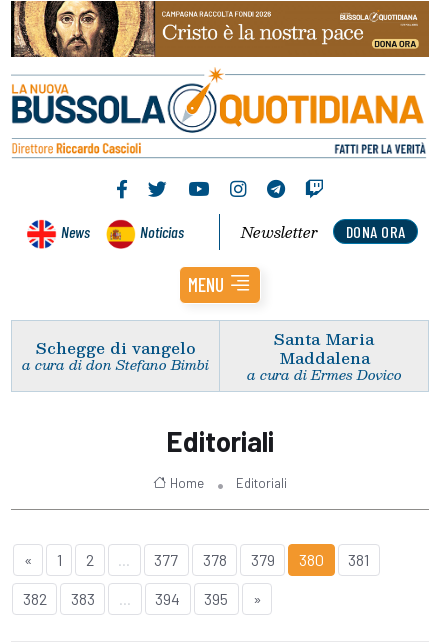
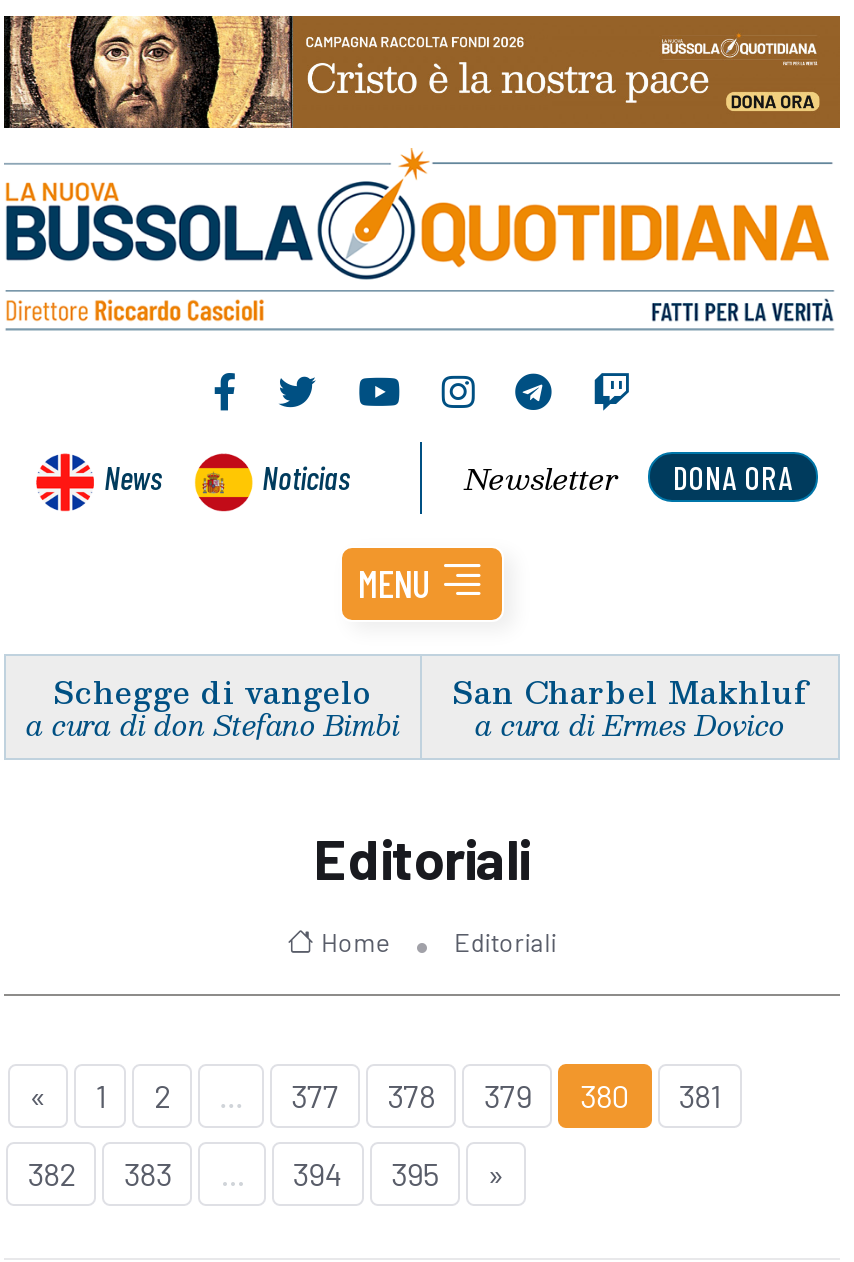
- Santa Maria
- Maddalena
+ San Charbel Makhluf
